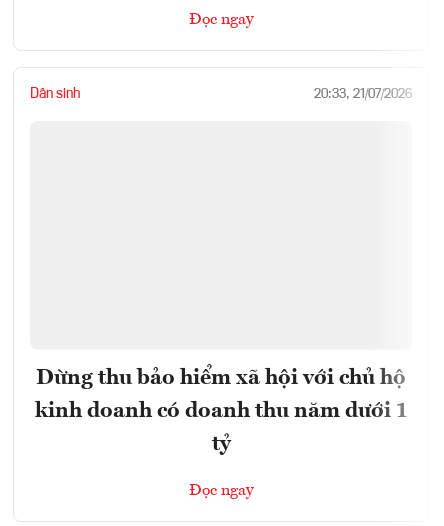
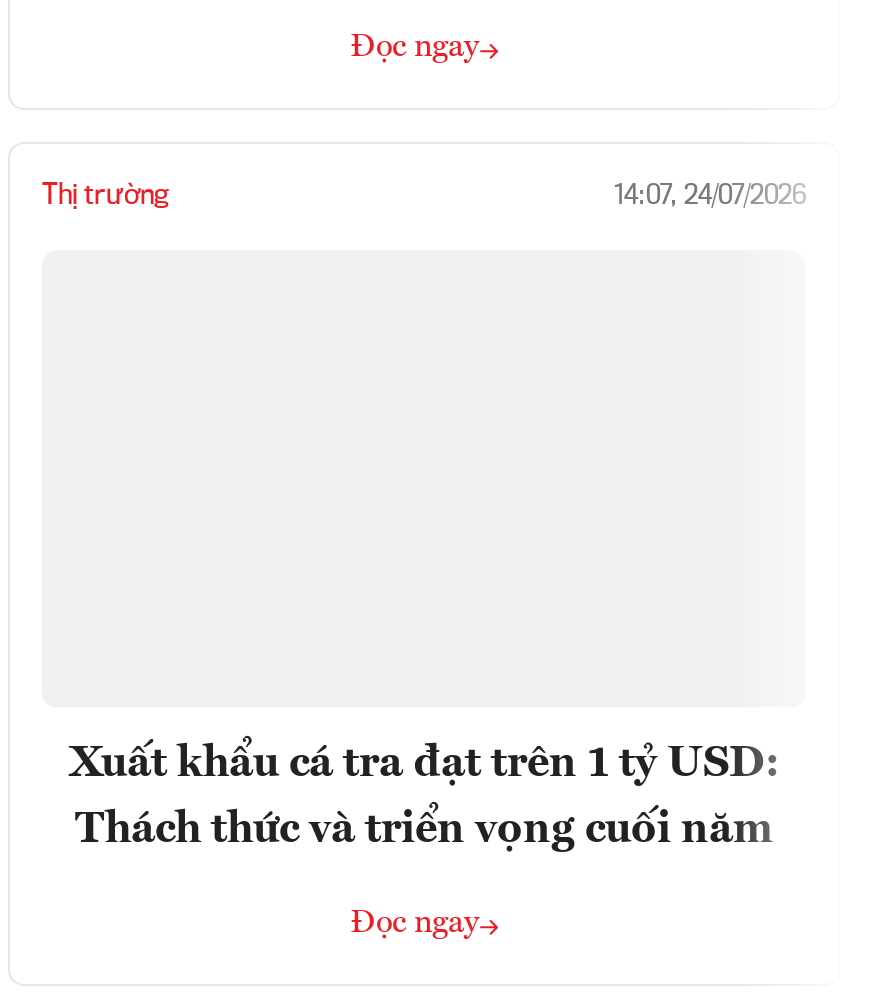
- Dân sinh
- 20:33, 21/07/2026
+ Thị trường
+ 14:07, 24/07/2026

- Dừng thu bảo hiểm xã hội với chủ hộ
- kinh doanh có doanh thu năm dưới 1
- tỷ
+ Xuất khẩu cá tra đạt trên 1 tỷ USD:
+ Thách thức và triển vọng cuối năm
